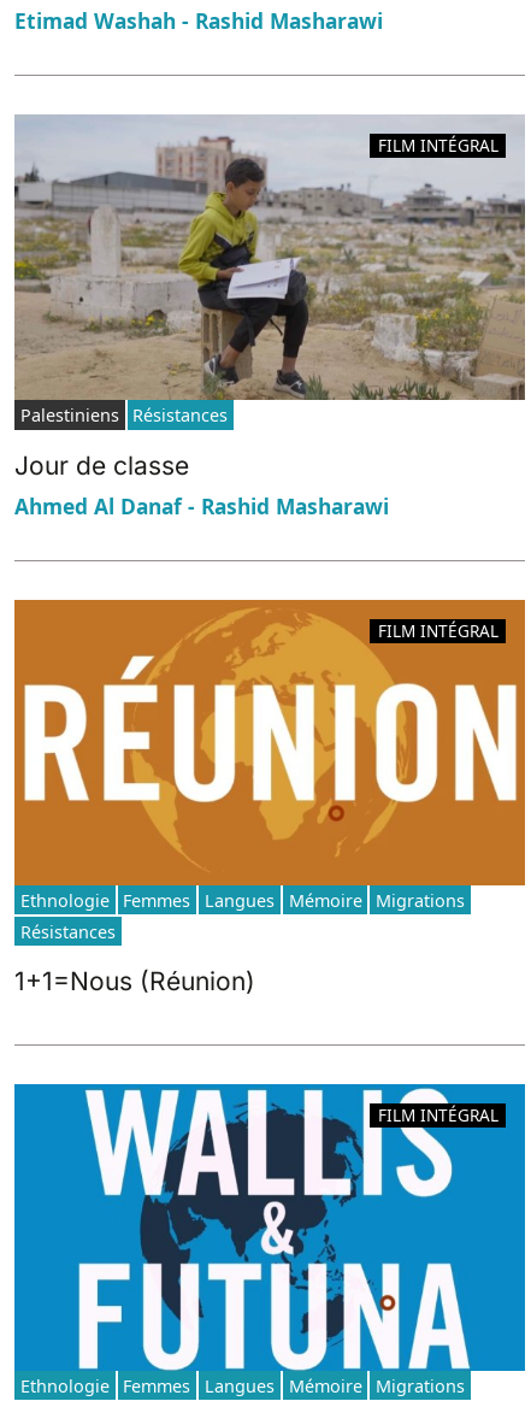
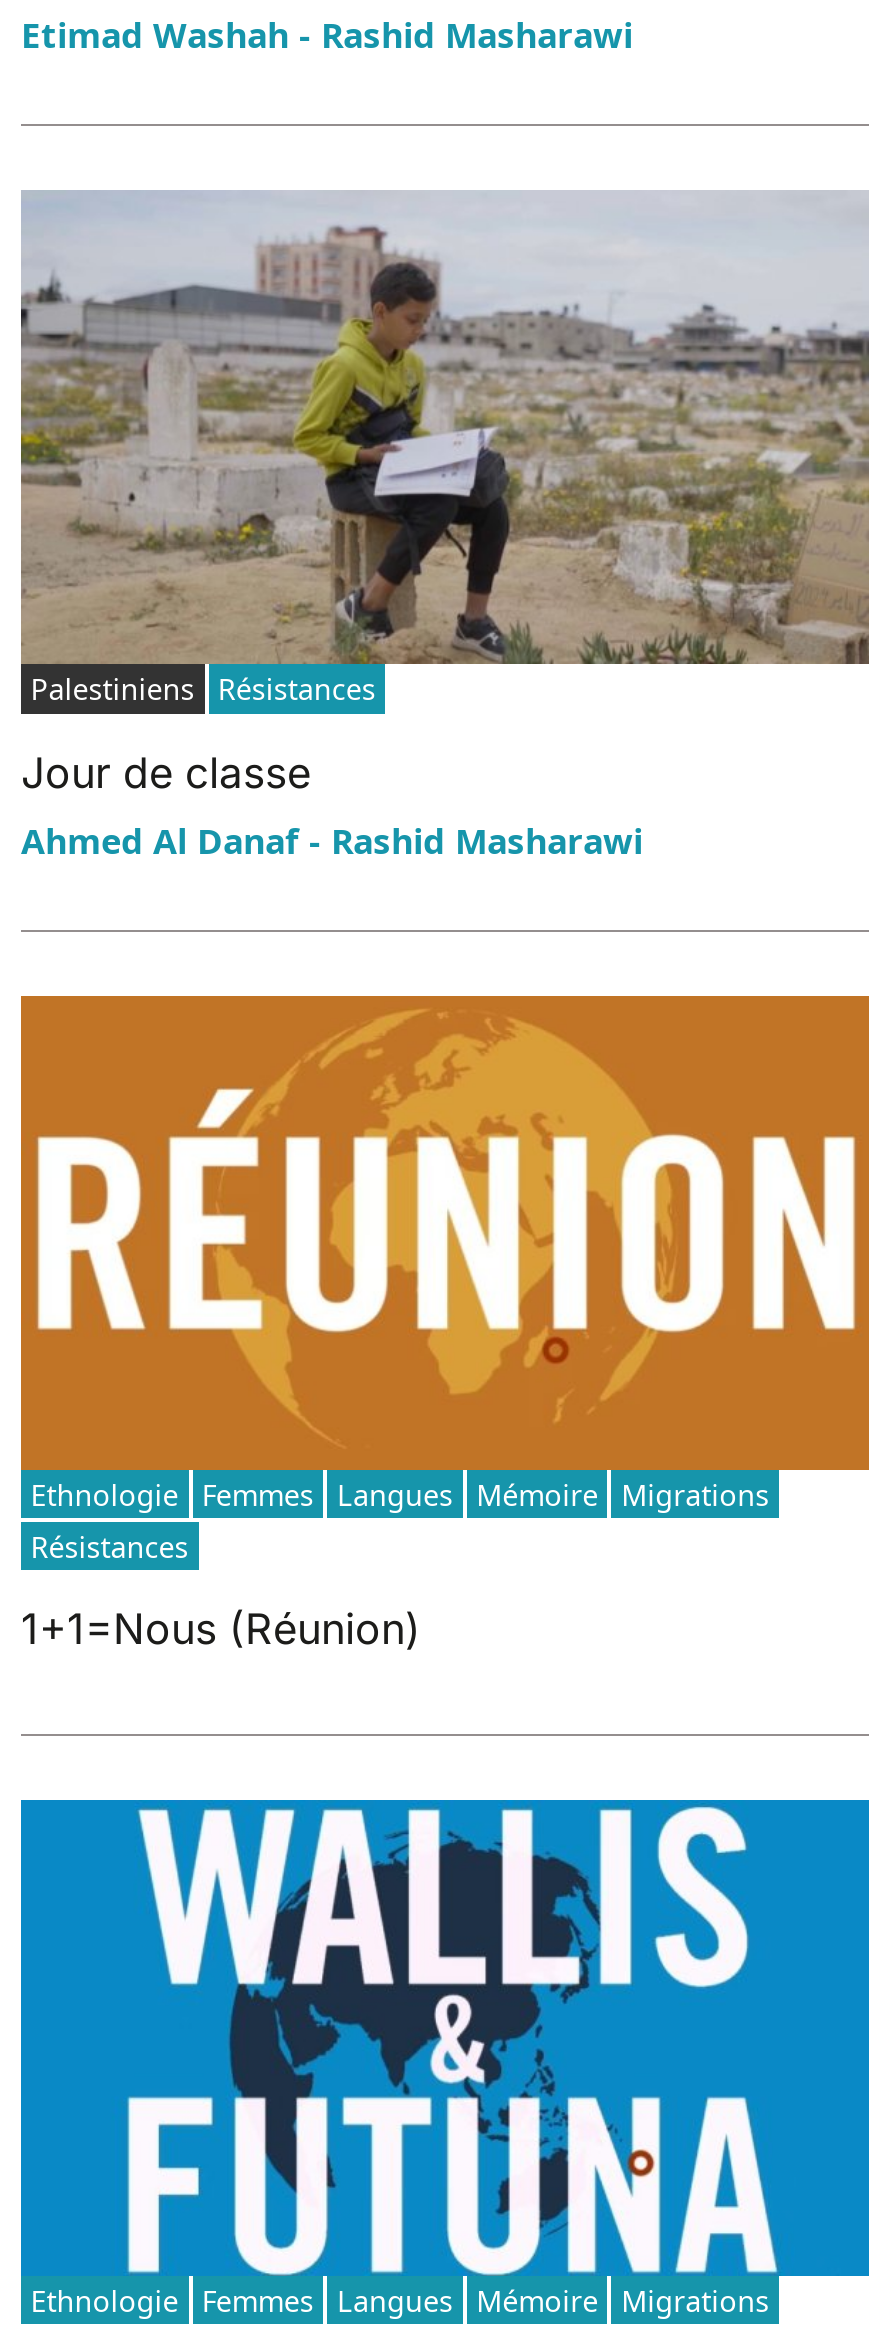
- FILM INTÉGRAL

- FILM INTÉGRAL

- FILM INTÉGRAL
